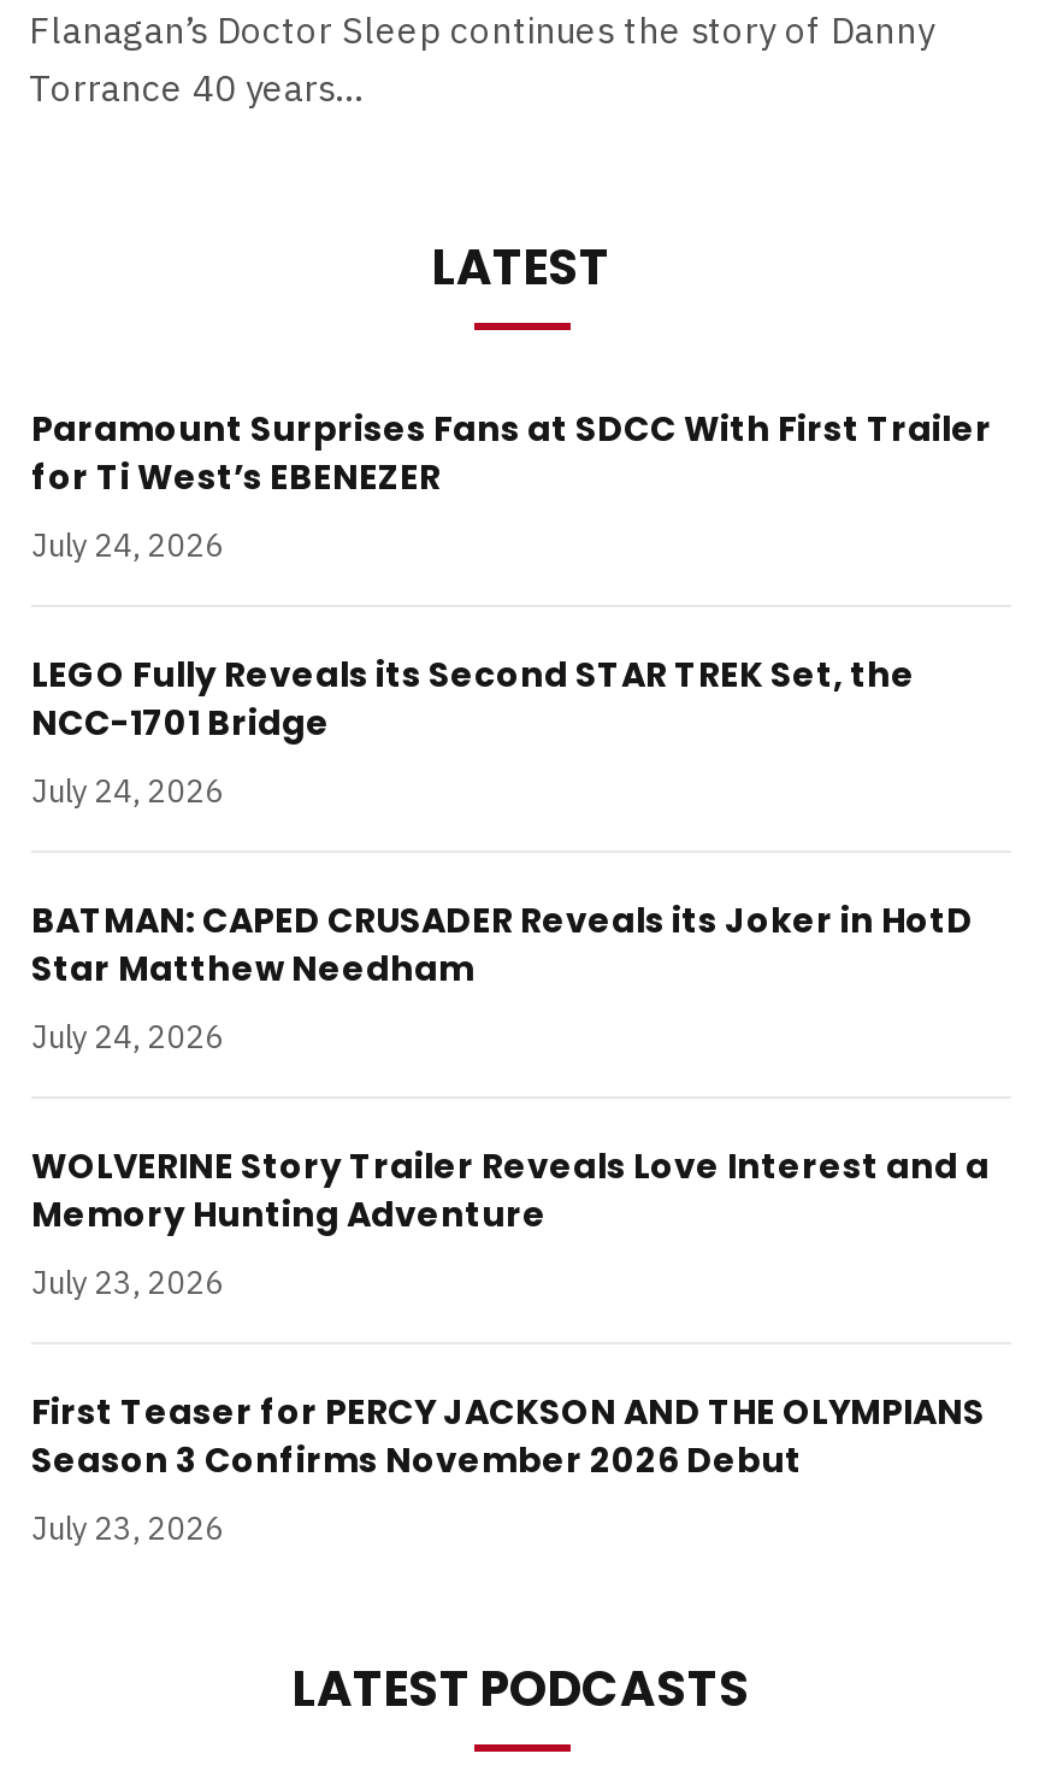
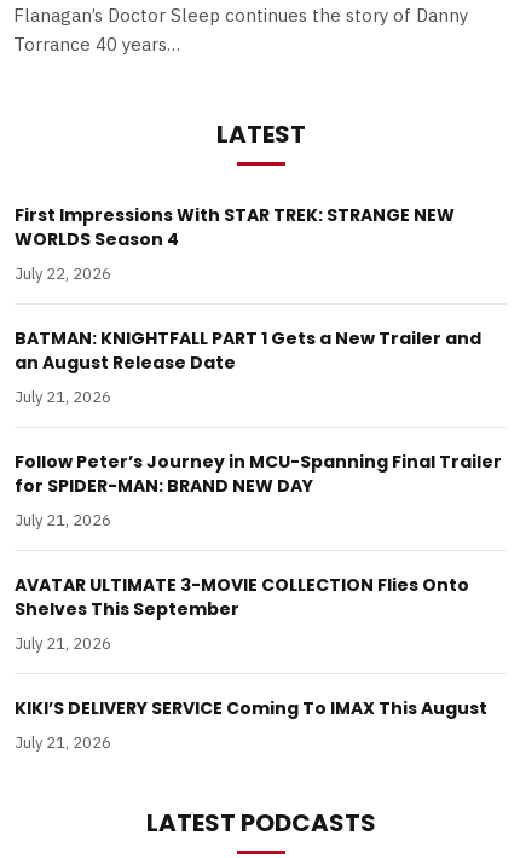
- Paramount Surprises Fans at SDCC With First Trailer
- for Ti West’s EBENEZER
+ First Impressions With STAR TREK: STRANGE NEW
+ WORLDS Season 4

- July 24, 2026
+ July 22, 2026

- LEGO Fully Reveals its Second STAR TREK Set, the
- NCC-1701 Bridge
+ BATMAN: KNIGHTFALL PART 1 Gets a New Trailer and
+ an August Release Date

- July 24, 2026
+ July 21, 2026

- BATMAN: CAPED CRUSADER Reveals its Joker in HotD
- Star Matthew Needham
+ Follow Peter’s Journey in MCU-Spanning Final Trailer
+ for SPIDER-MAN: BRAND NEW DAY

- July 24, 2026
+ July 21, 2026

- WOLVERINE Story Trailer Reveals Love Interest and a
- Memory Hunting Adventure
+ AVATAR ULTIMATE 3-MOVIE COLLECTION Flies Onto
+ Shelves This September

- July 23, 2026
+ July 21, 2026

- First Teaser for PERCY JACKSON AND THE OLYMPIANS
- Season 3 Confirms November 2026 Debut
+ KIKI’S DELIVERY SERVICE Coming To IMAX This August

- July 23, 2026
+ July 21, 2026
